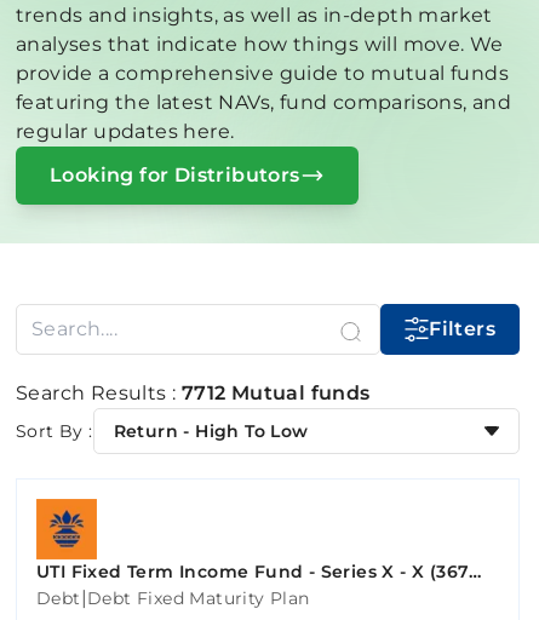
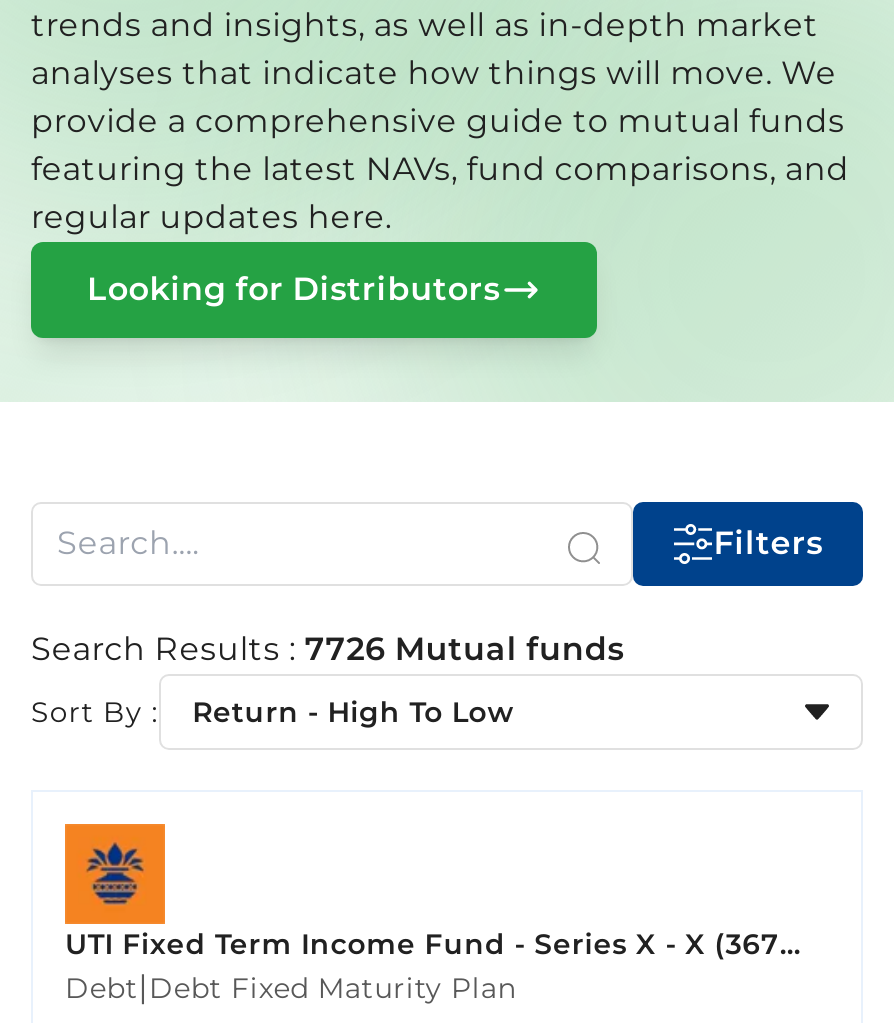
- Search Results : 7712 Mutual funds
+ Search Results : 7726 Mutual funds
